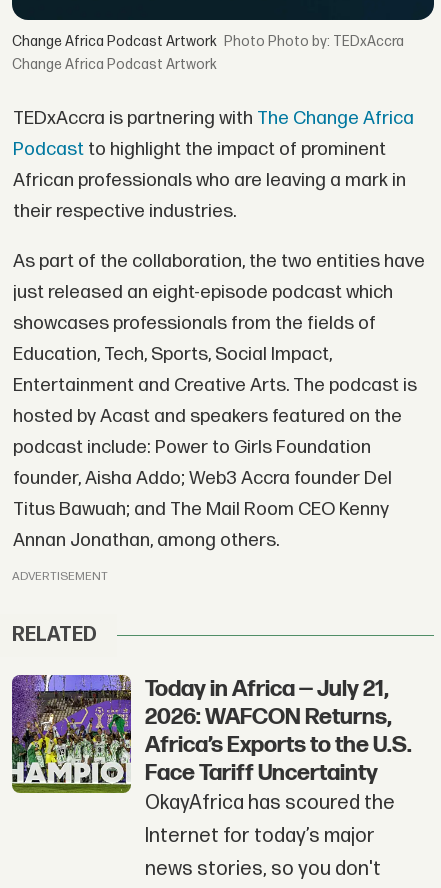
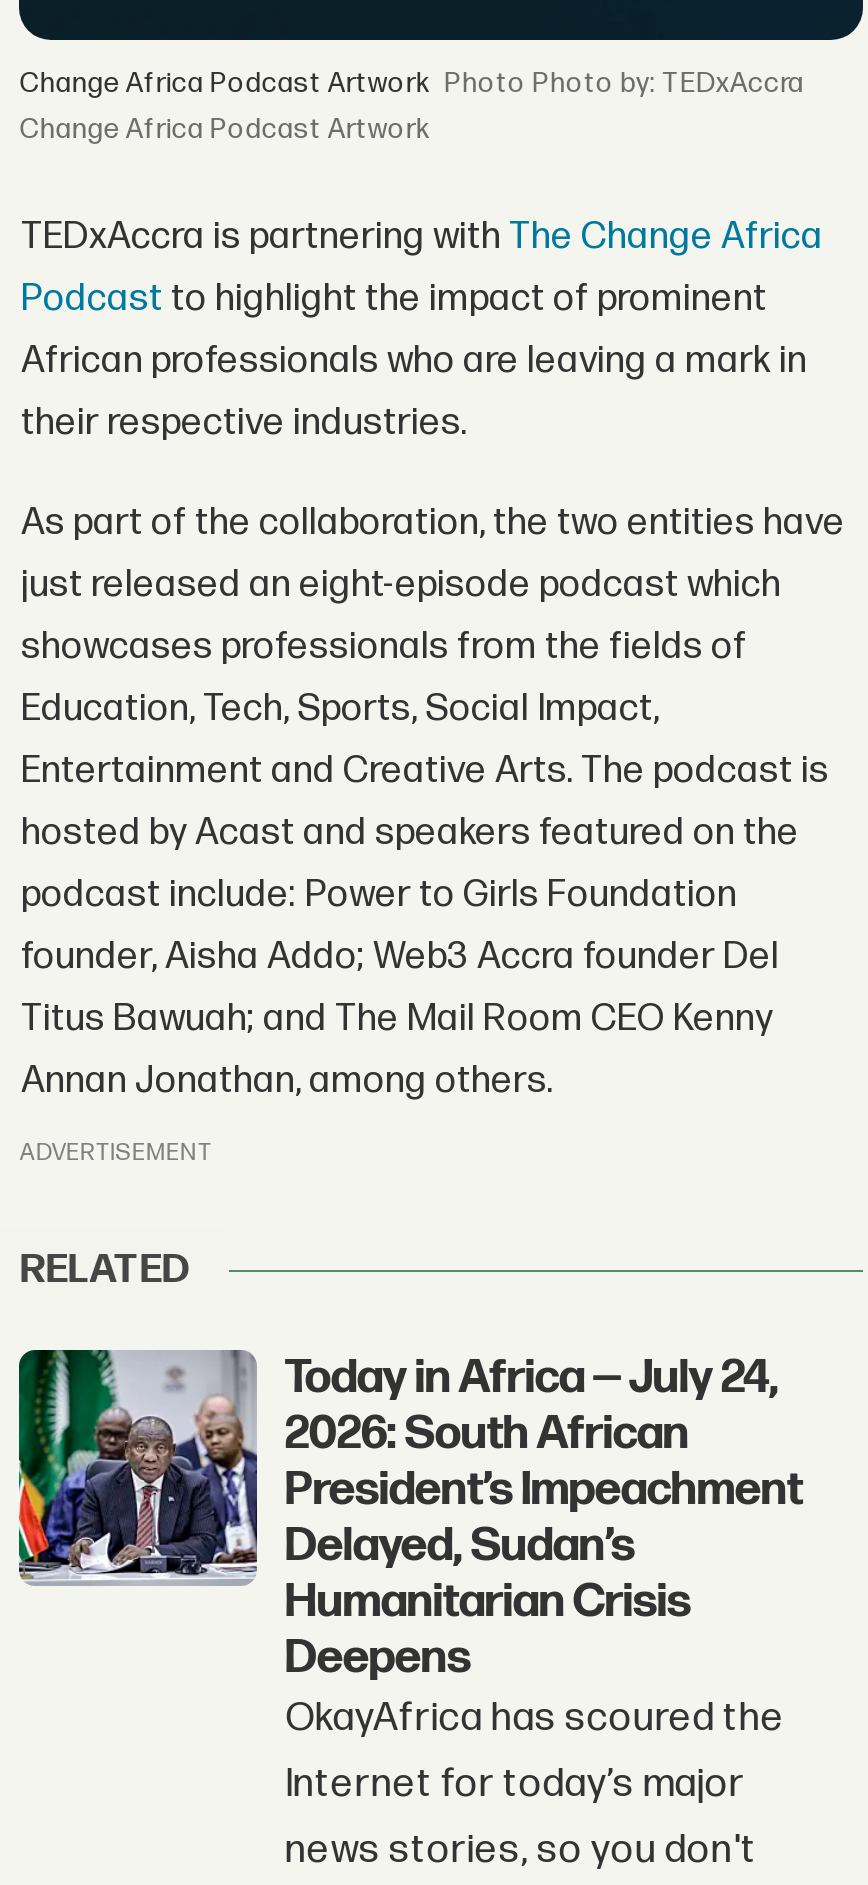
- [image]
- Today in Africa — July 21,
- 2026: WAFCON Returns,
- Africa’s Exports to the U.S.
- Face Tariff Uncertainty
+ [image]
+ Today in Africa — July 24,
+ 2026: South African
+ President’s Impeachment
+ Delayed, Sudan’s
+ Humanitarian Crisis
+ Deepens
